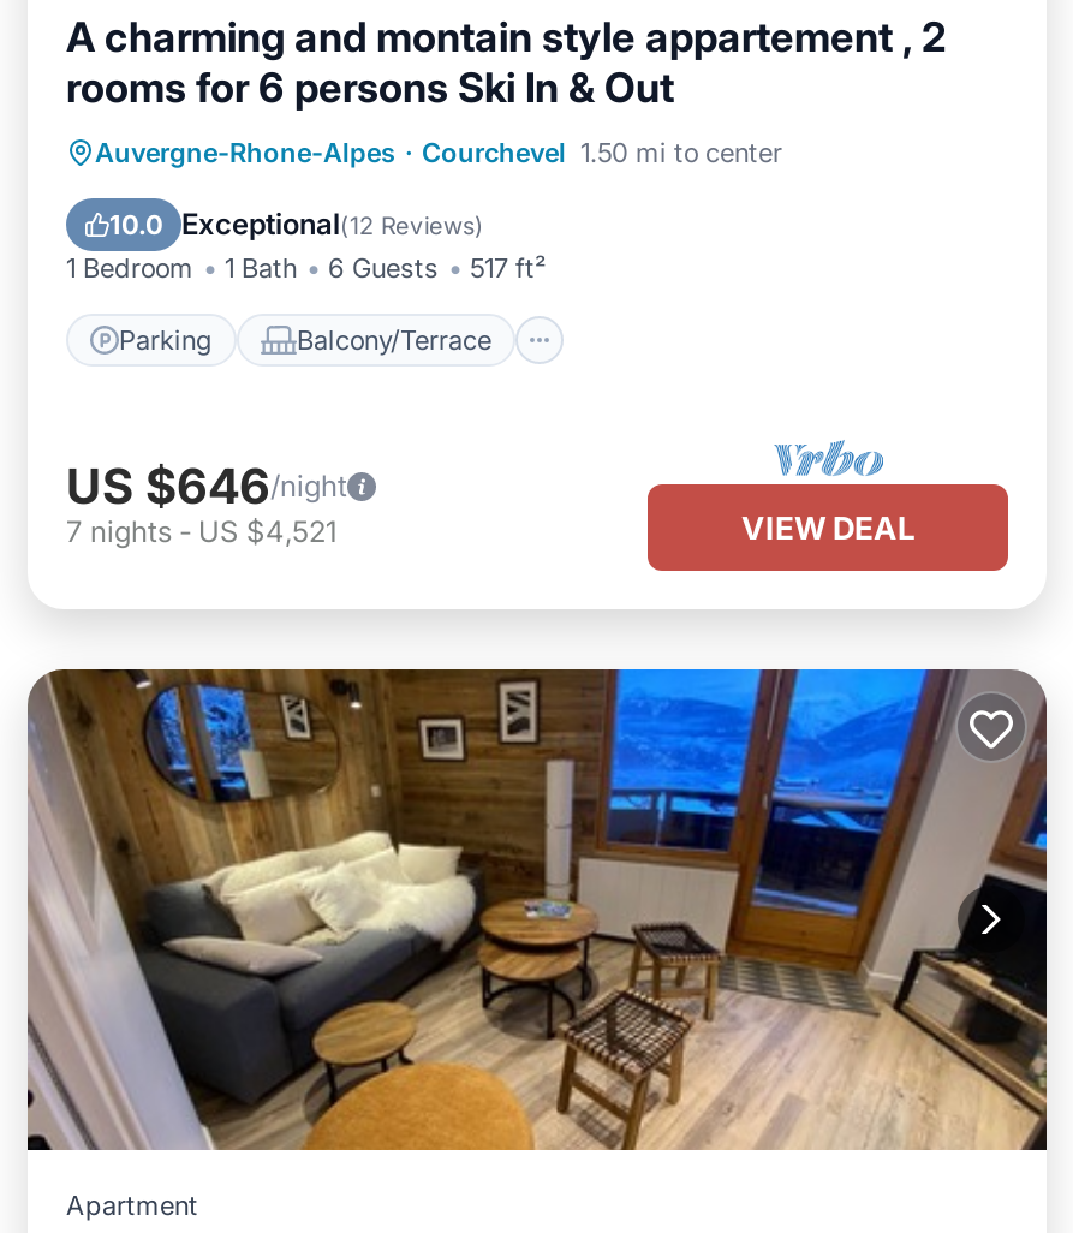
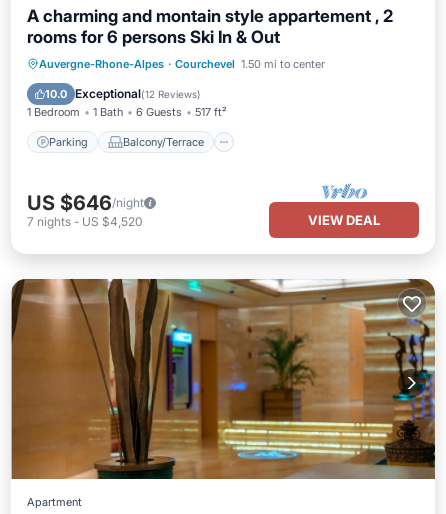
- 7 nights - US $4,521
+ 7 nights - US $4,520

- [image]
+ [image]
